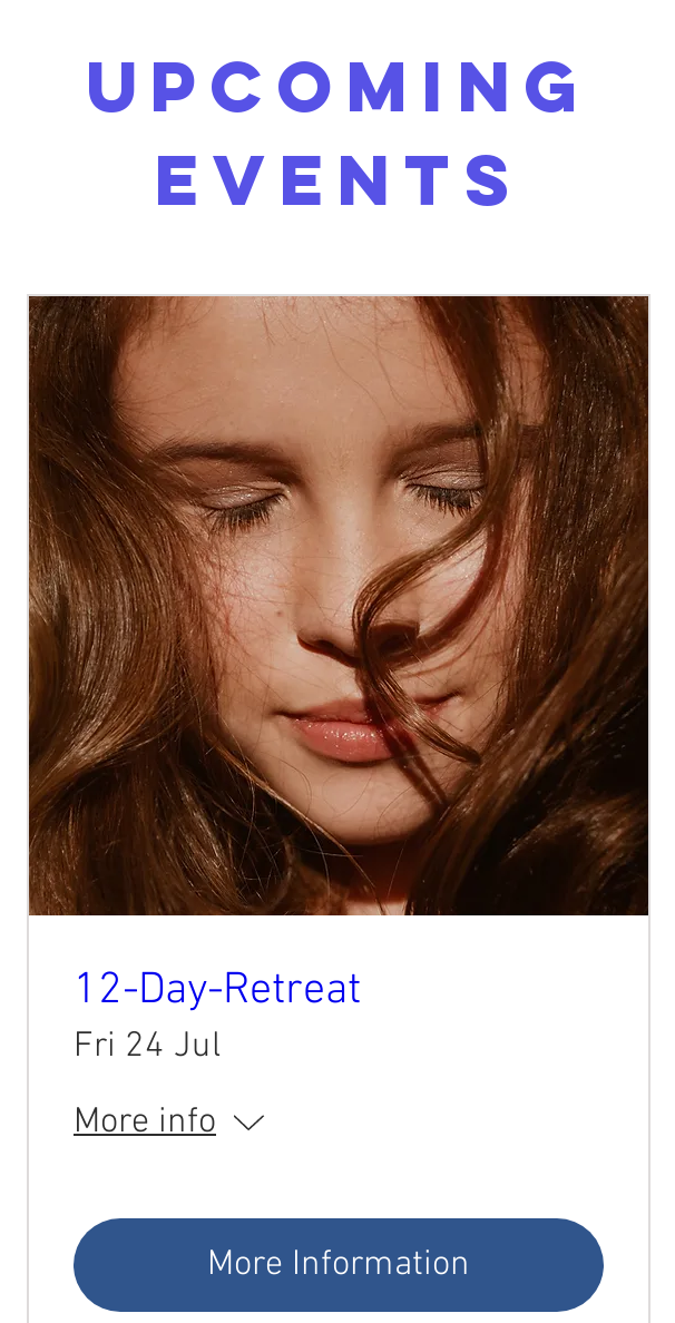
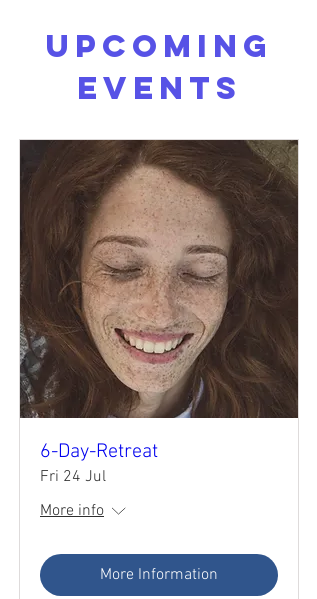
- [image]
- 12-Day-Retreat
+ [image]
+ 6-Day-Retreat
